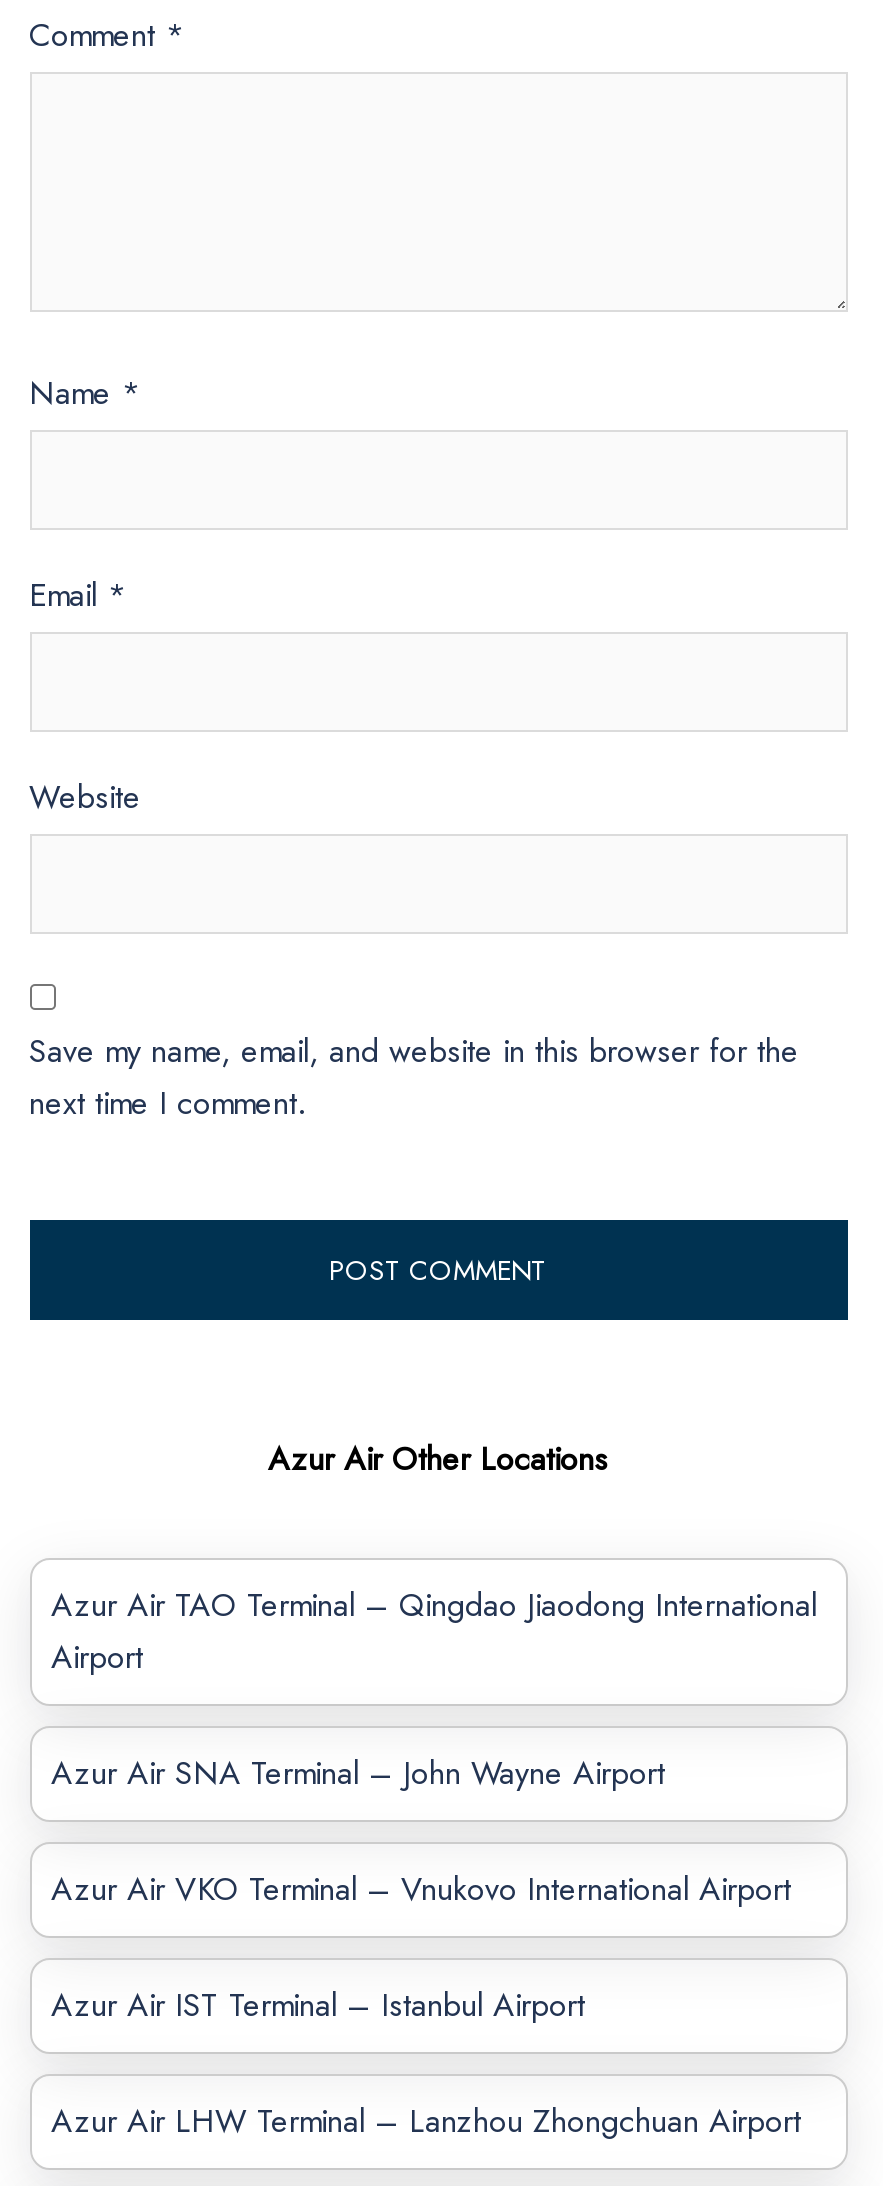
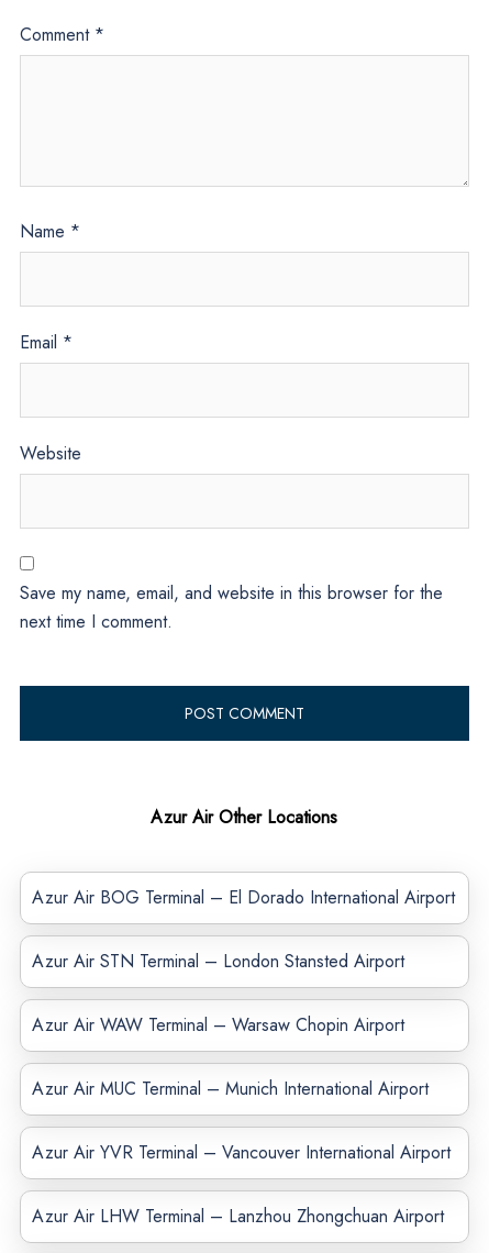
- Azur Air TAO Terminal – Qingdao Jiaodong International
- Airport
- Azur Air SNA Terminal – John Wayne Airport
- Azur Air VKO Terminal – Vnukovo International Airport
- Azur Air IST Terminal – Istanbul Airport
+ Azur Air BOG Terminal – El Dorado International Airport
+ Azur Air STN Terminal – London Stansted Airport
+ Azur Air WAW Terminal – Warsaw Chopin Airport
+ Azur Air MUC Terminal – Munich International Airport
+ Azur Air YVR Terminal – Vancouver International Airport
